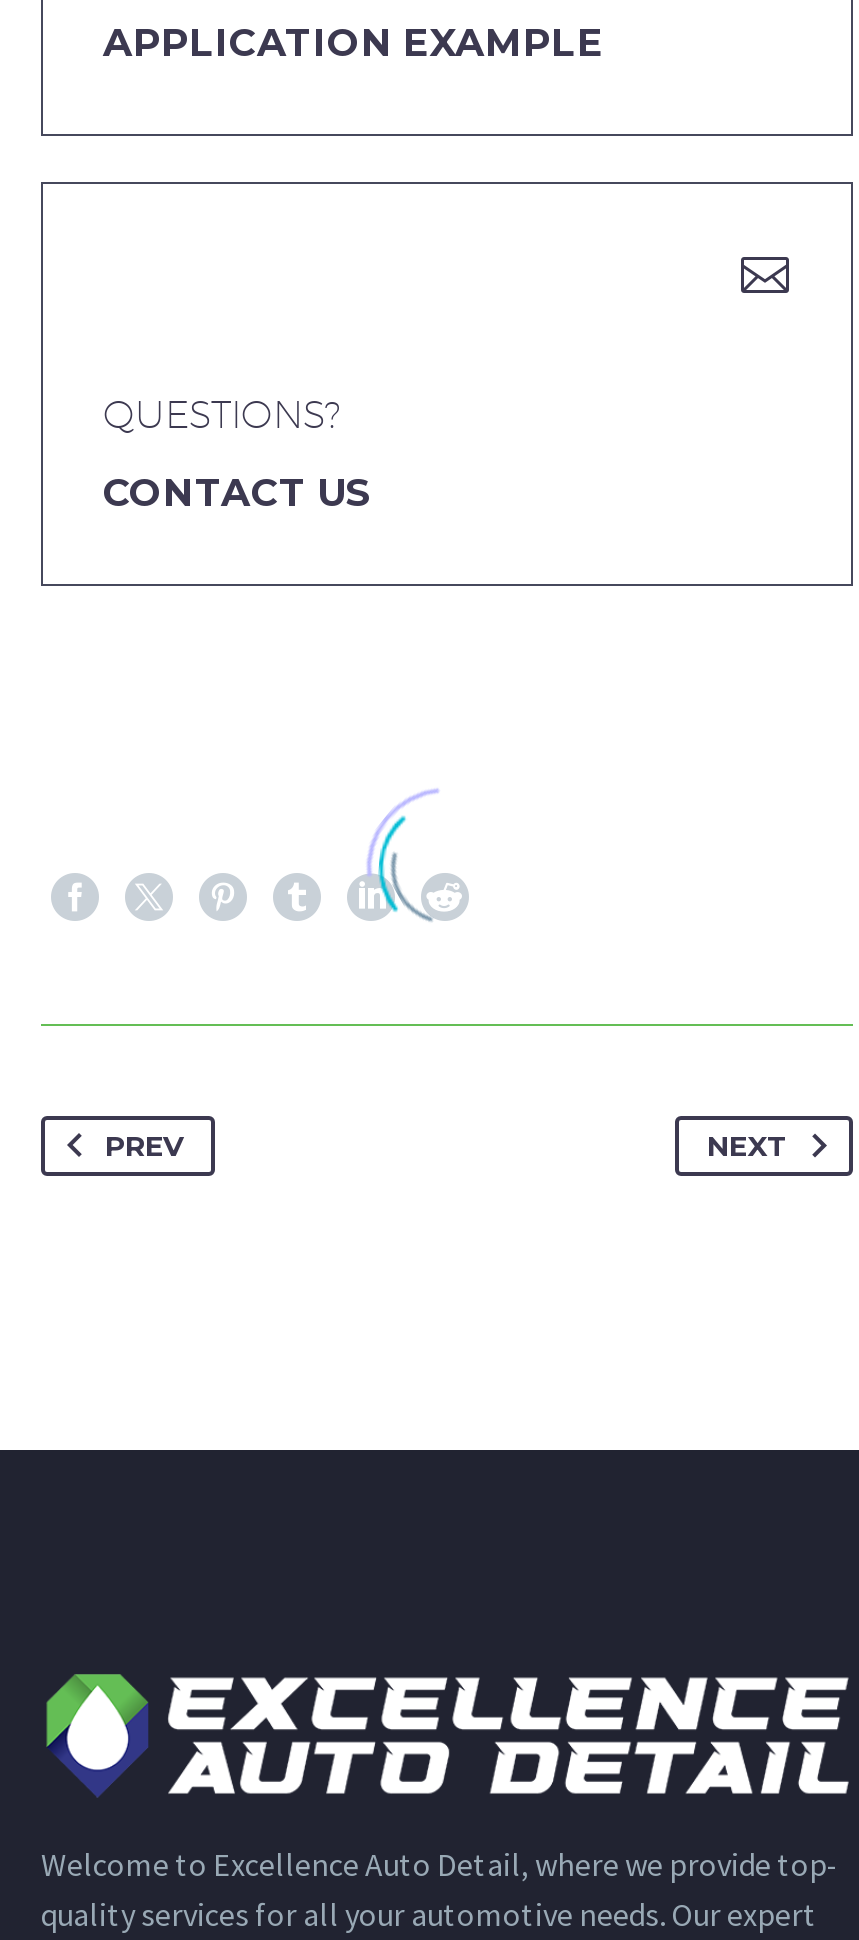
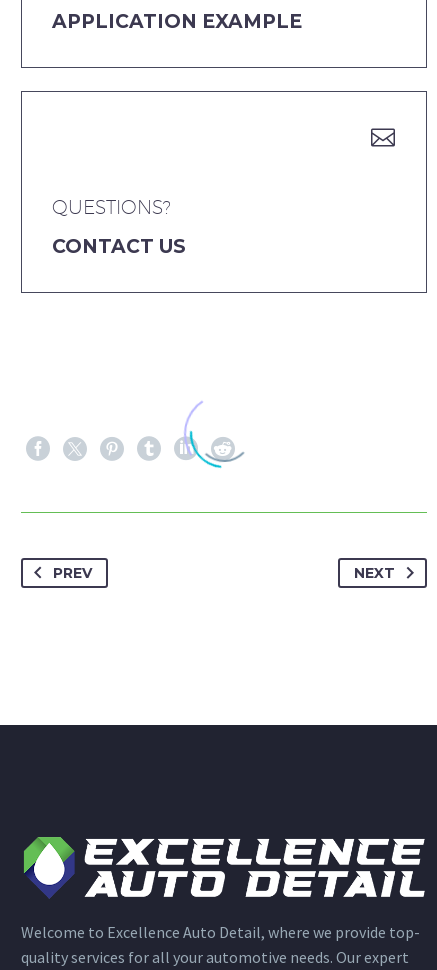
- [image]
+ [image]
